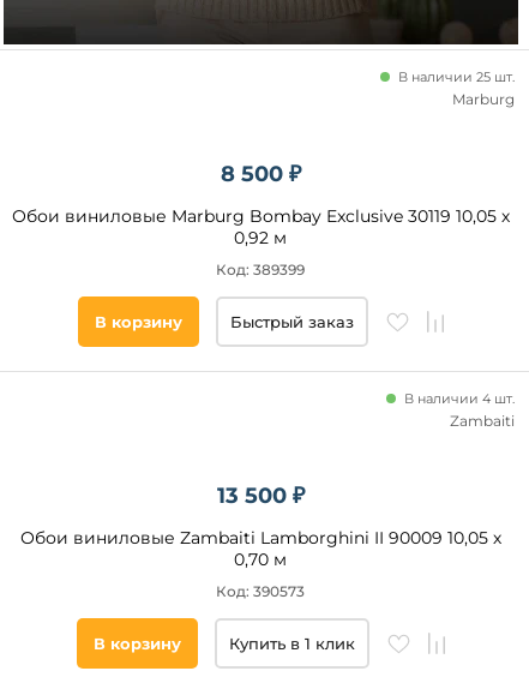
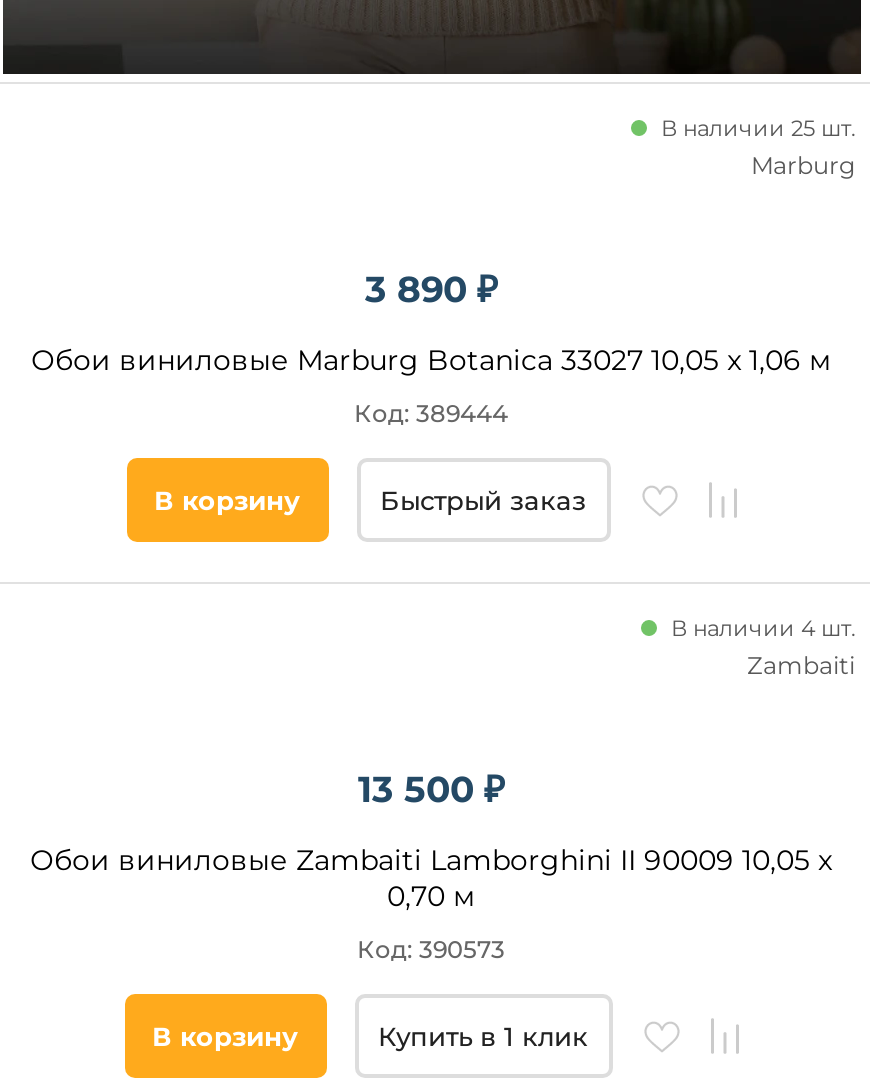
- 8 500 ₽
+ 3 890 ₽

- Обои виниловые Marburg Bombay Exclusive 30119 10,05 х
- 0,92 м
+ Обои виниловые Marburg Botanica 33027 10,05 x 1,06 м

- Код: 389399
+ Код: 389444
